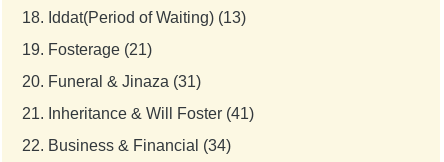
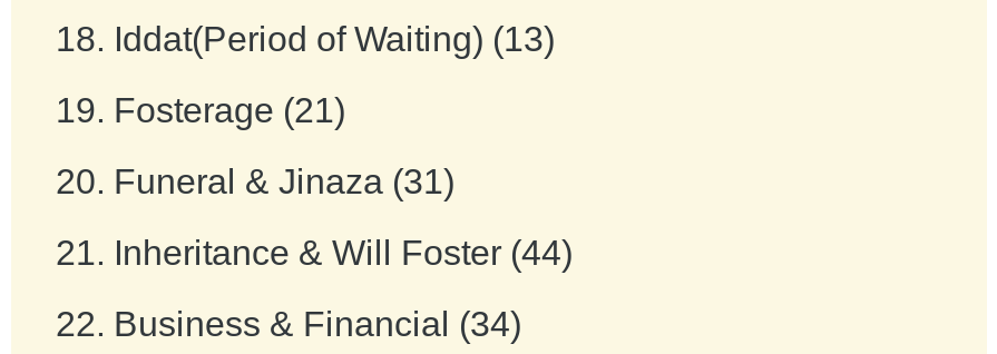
- 21. Inheritance & Will Foster (41)
+ 21. Inheritance & Will Foster (44)
